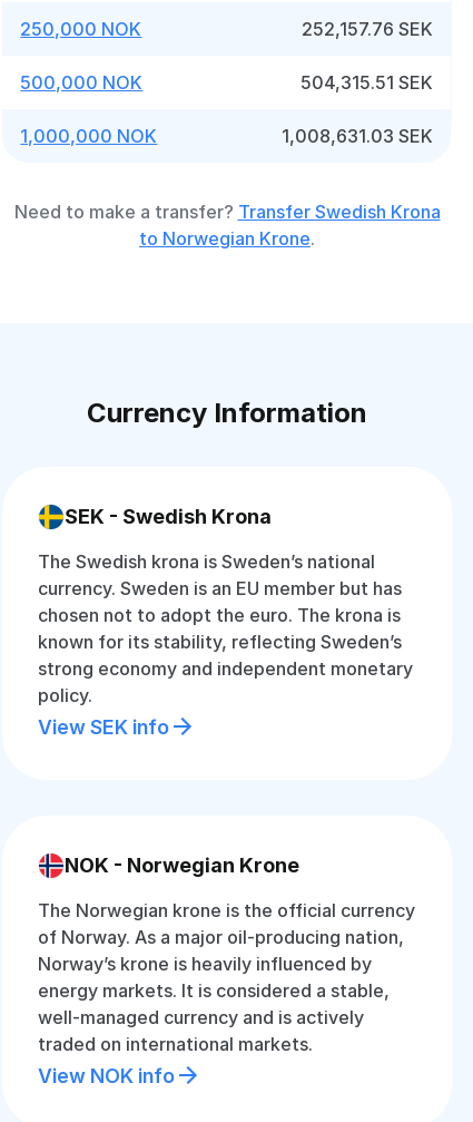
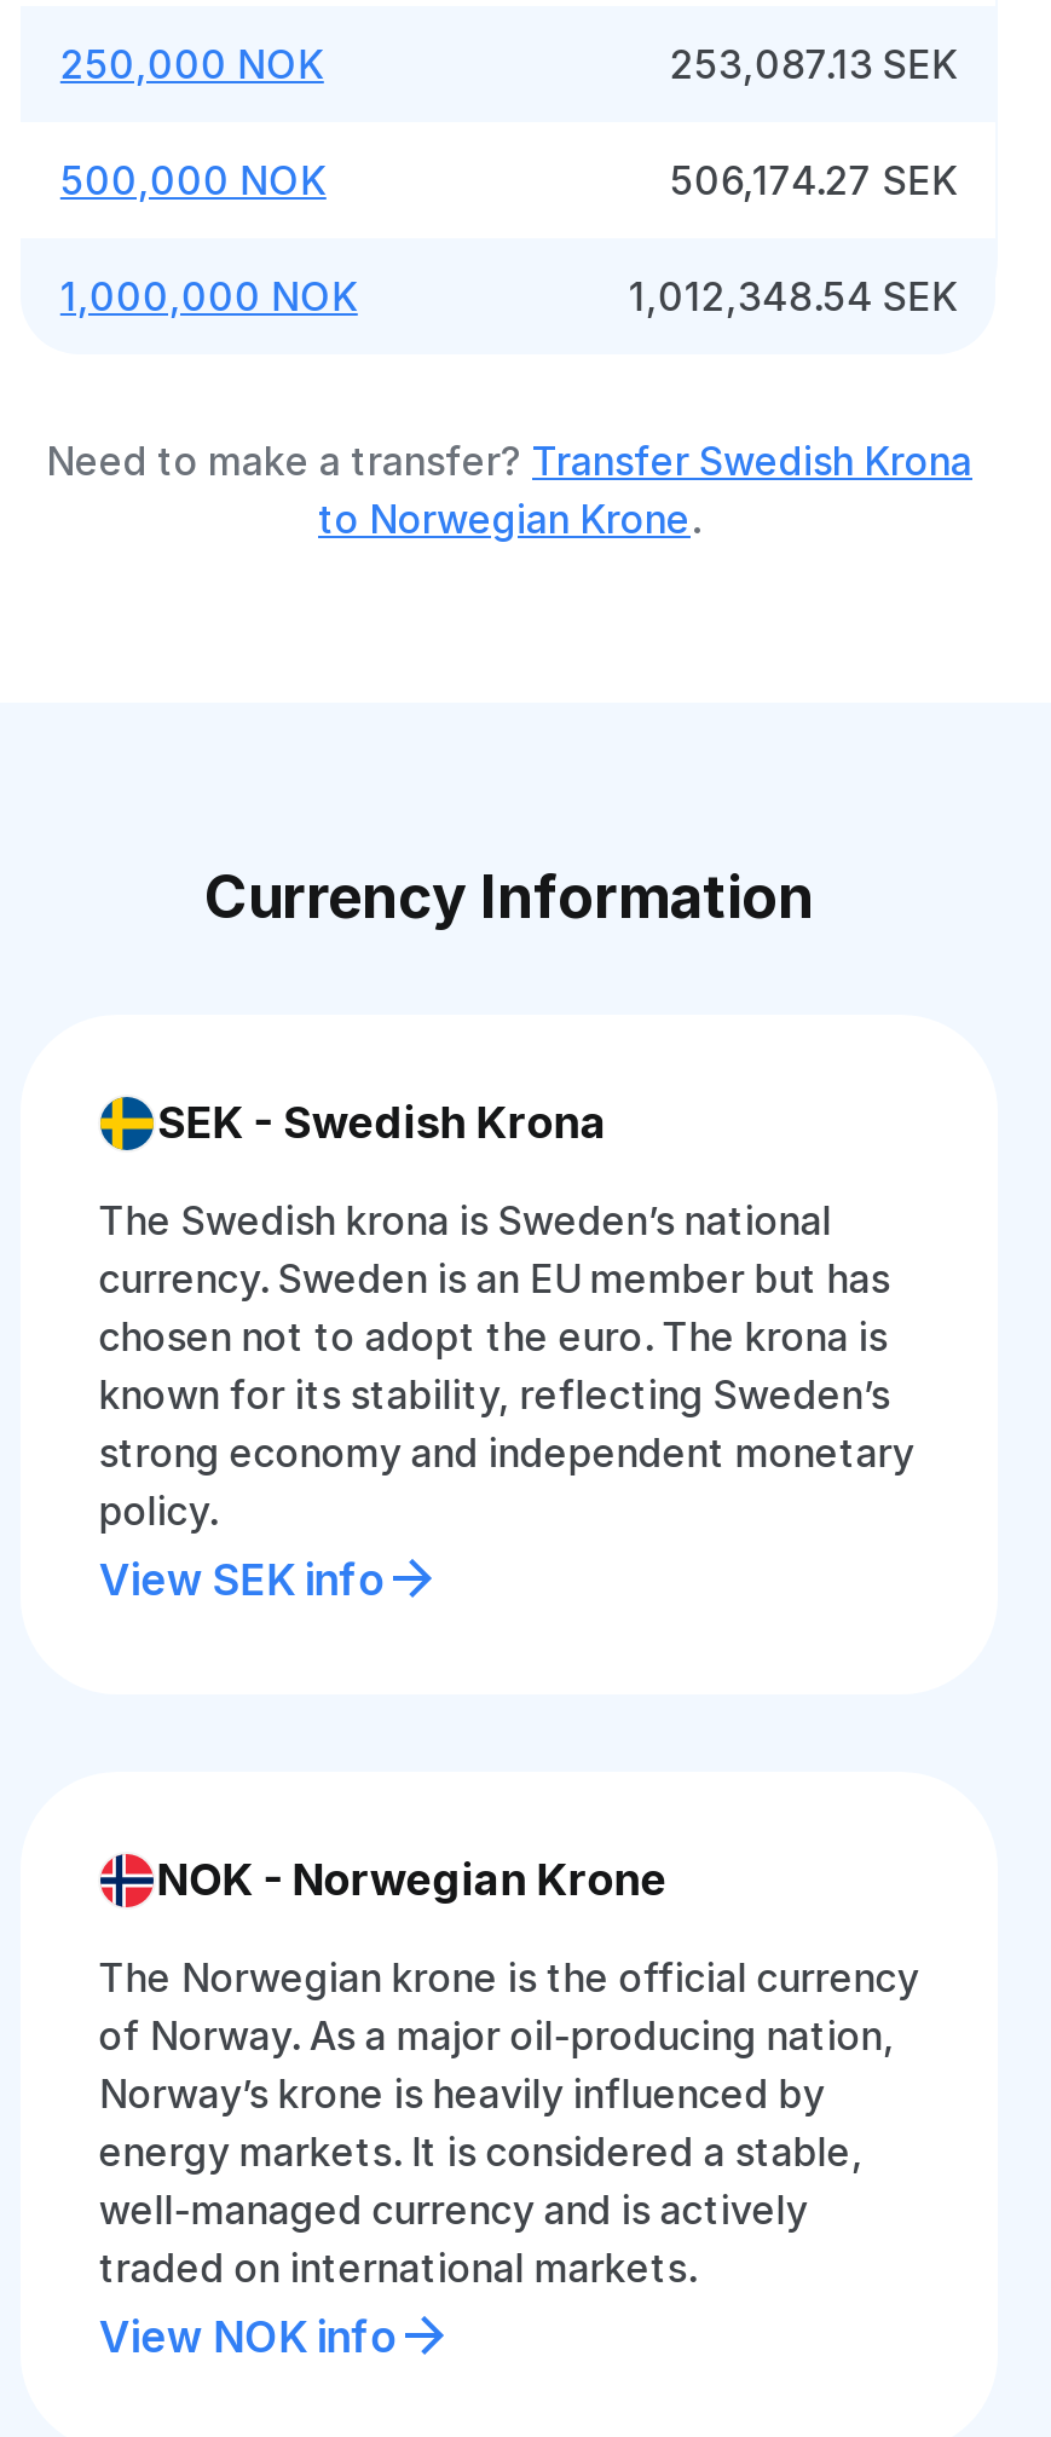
- 252,157.76 SEK
+ 253,087.13 SEK

- 504,315.51 SEK
+ 506,174.27 SEK

- 1,008,631.03 SEK
+ 1,012,348.54 SEK
